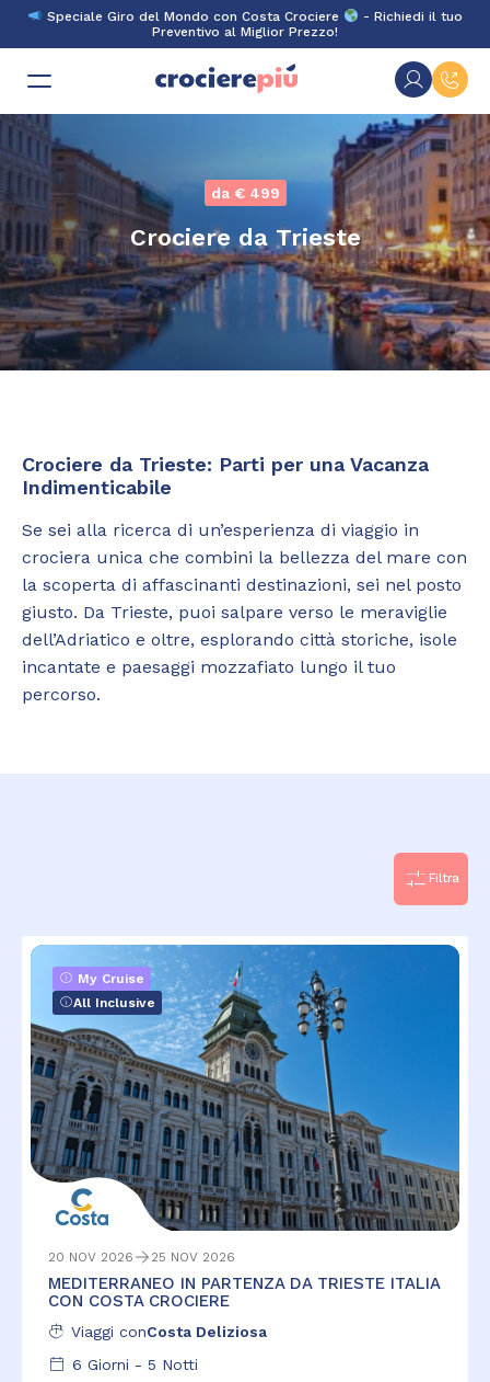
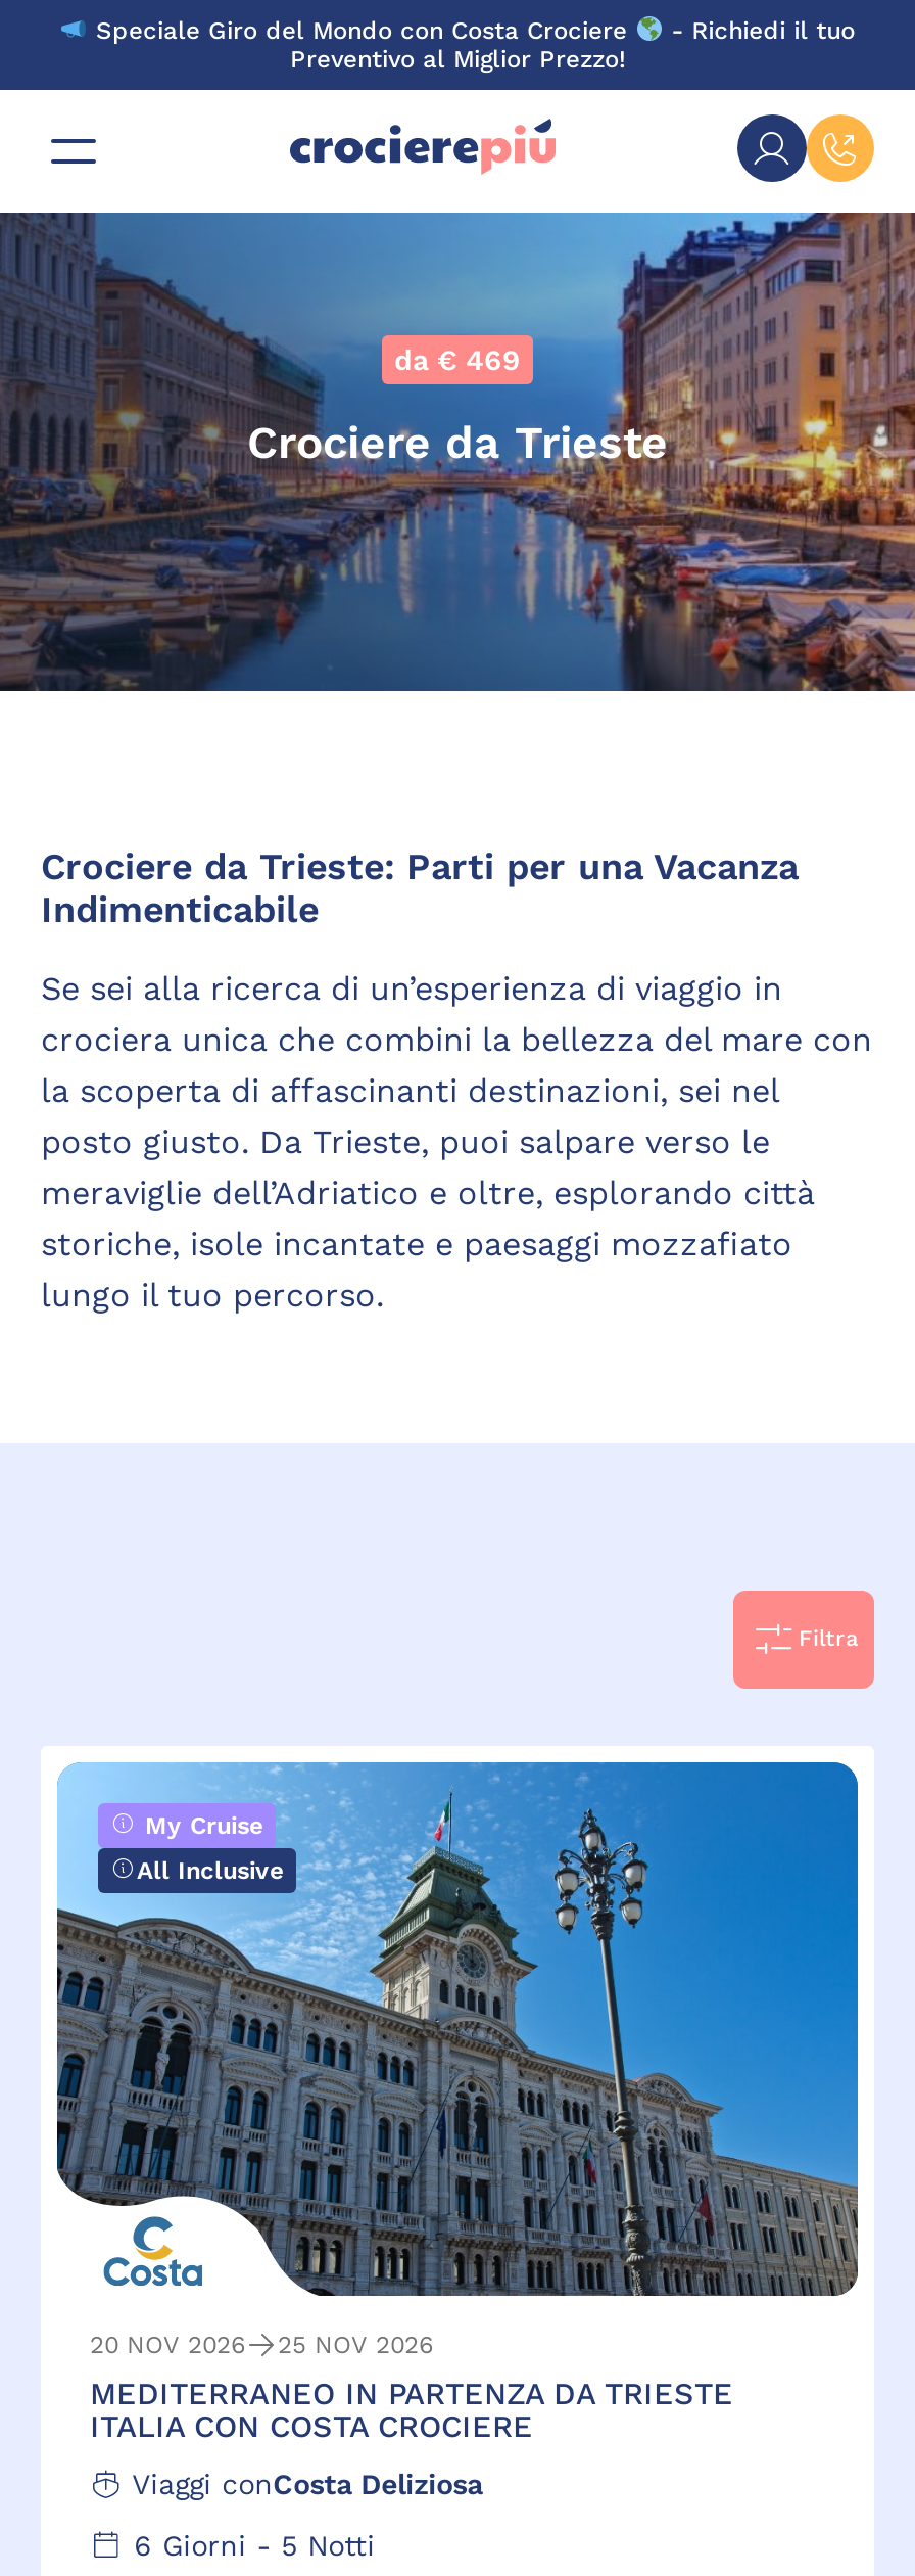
- da € 499
+ da € 469
